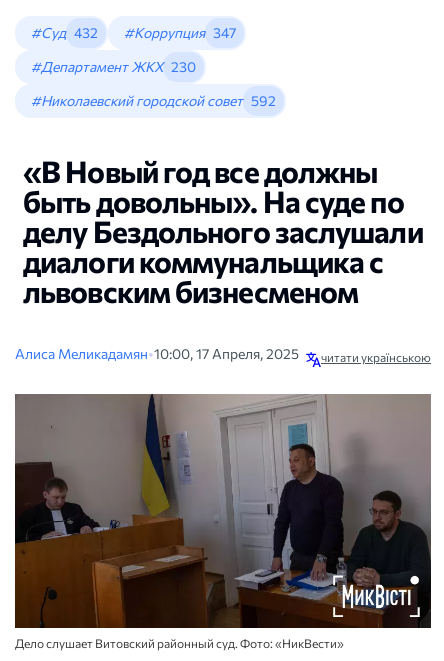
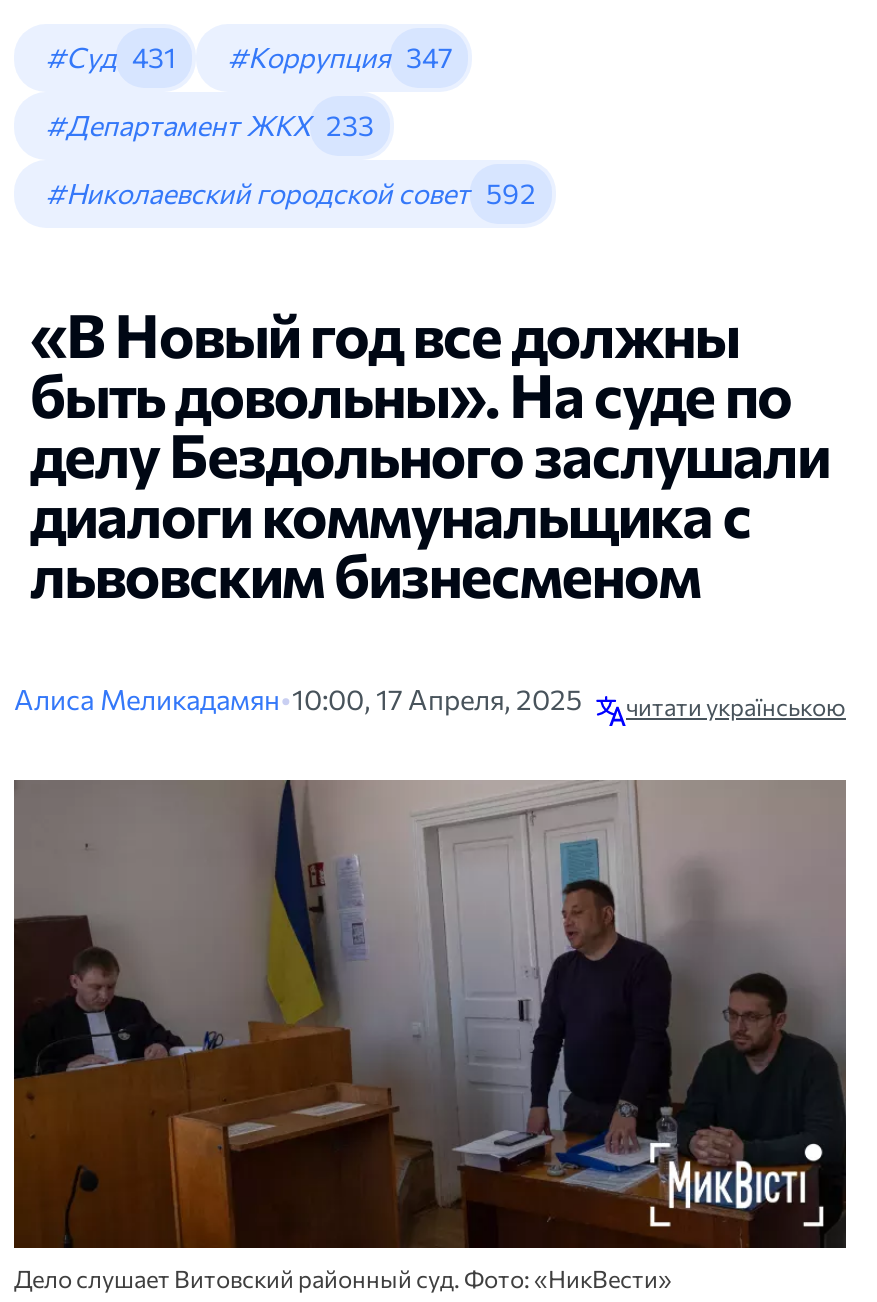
- #Суд 432 #Коррупция 347
+ #Суд 431 #Коррупция 347

- #Департамент ЖКХ 230
+ #Департамент ЖКХ 233
